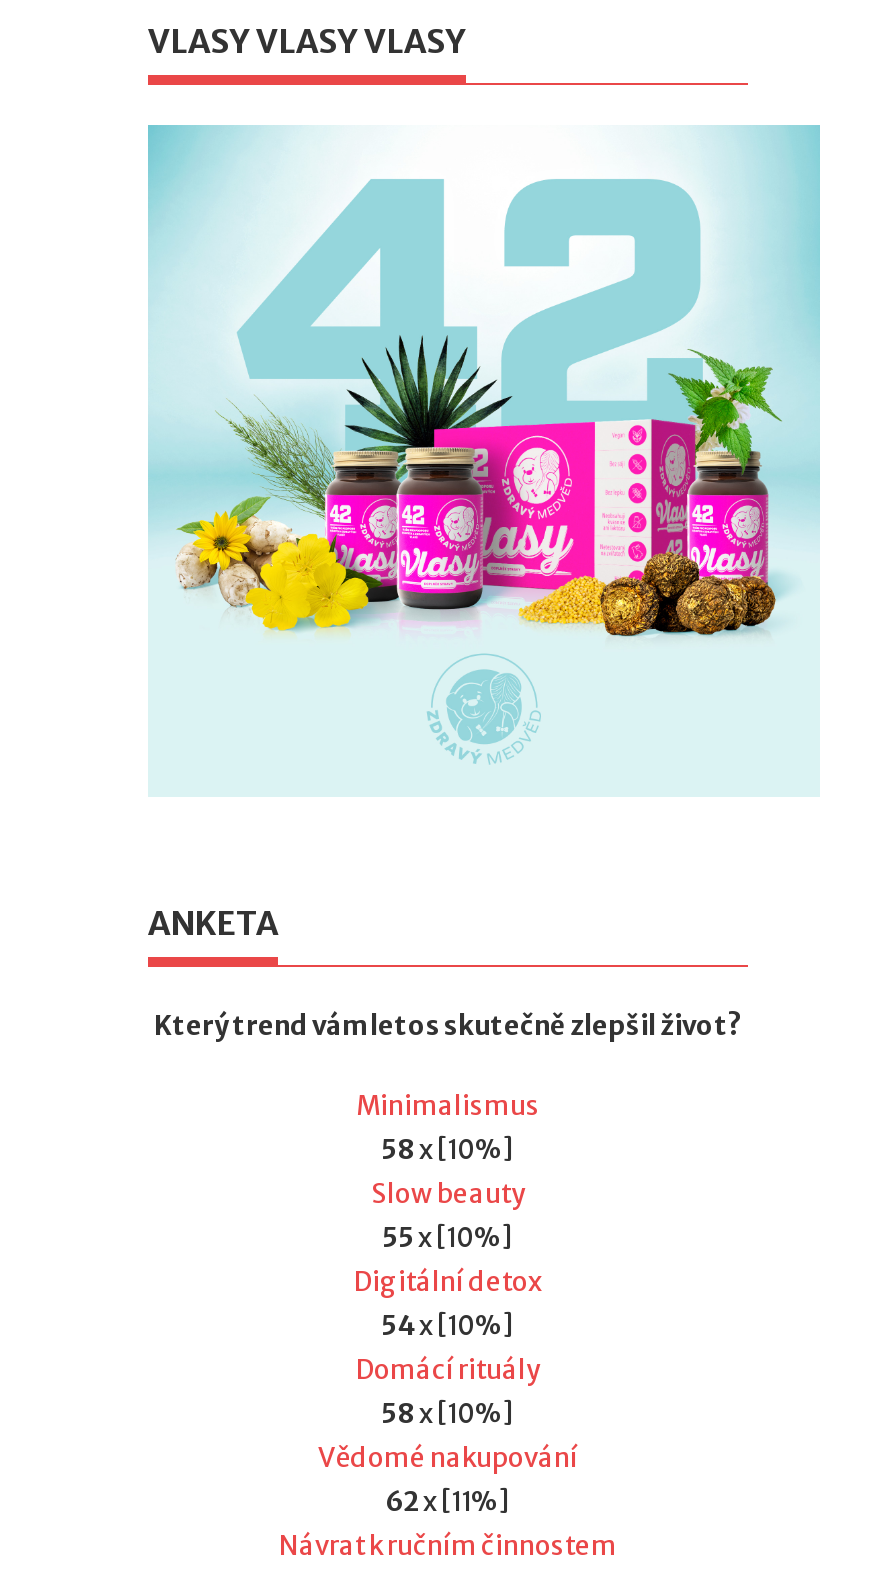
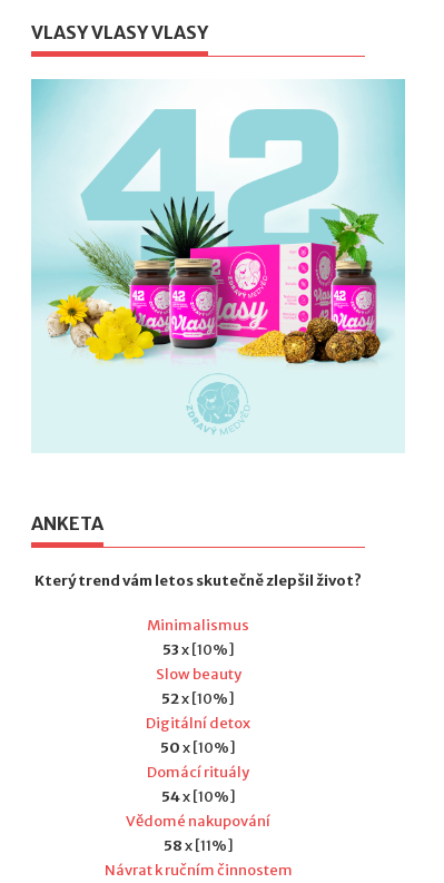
- 58 x [10%]
+ 53 x [10%]

- 55 x [10%]
+ 52 x [10%]

- 54x [10%]
+ 50x [10%]

- 58 x [10%]
+ 54 x [10%]

- 62x [11%]
+ 58x [11%]
